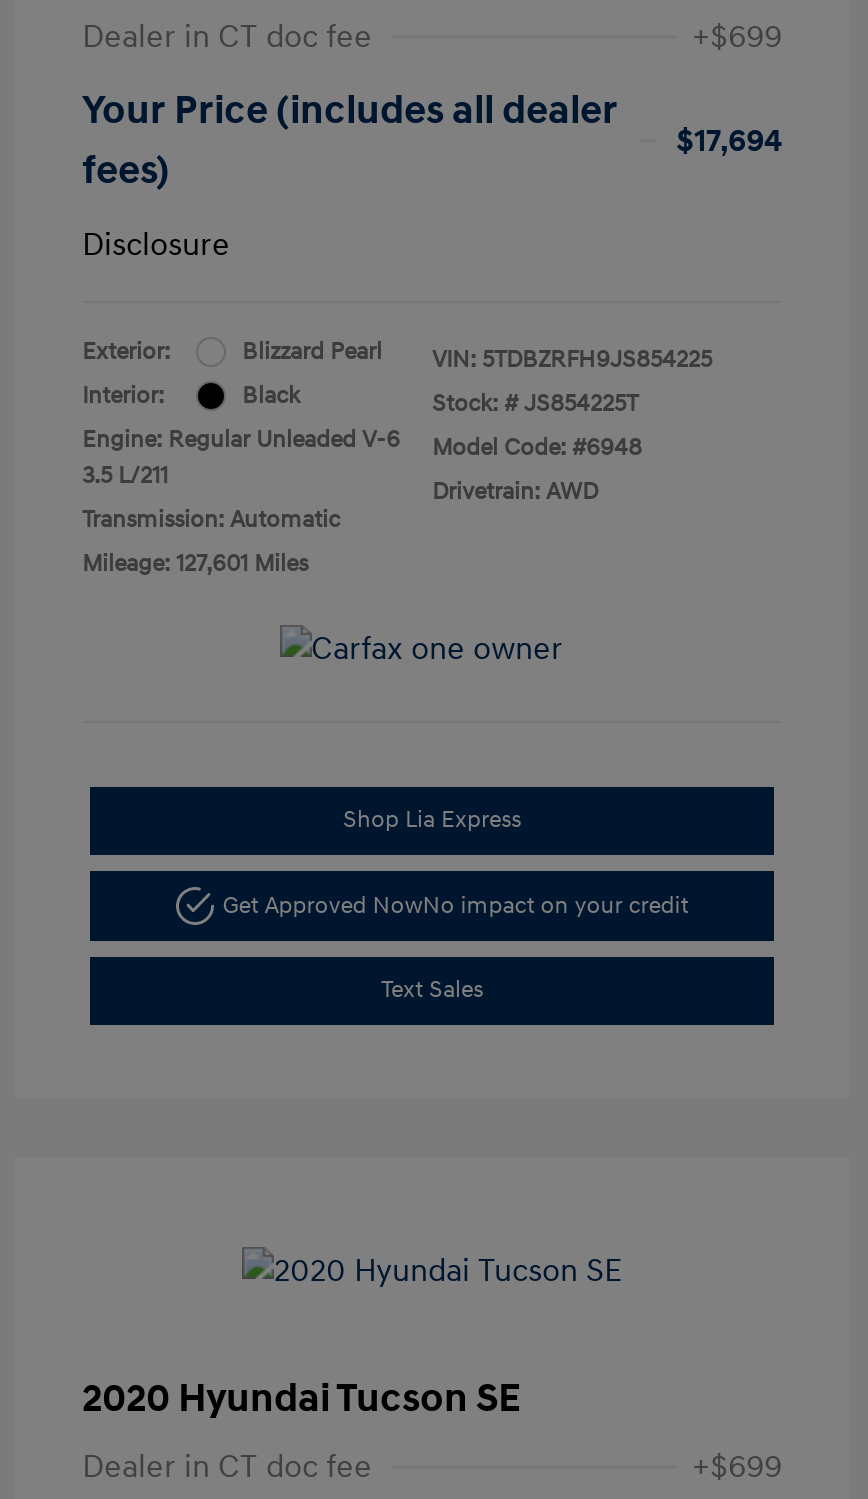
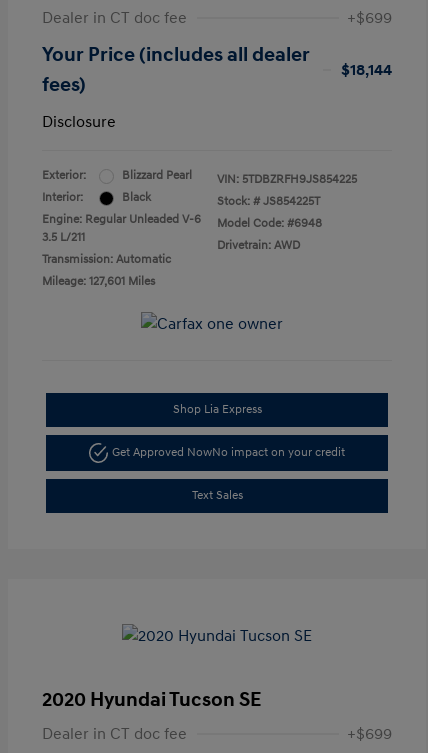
- $17,694
+ $18,144
